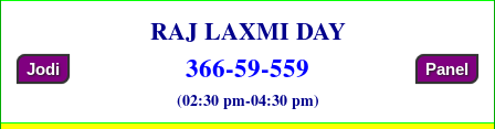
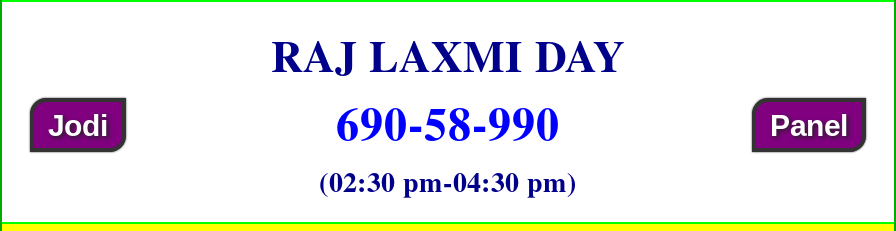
- 366-59-559
+ 690-58-990
